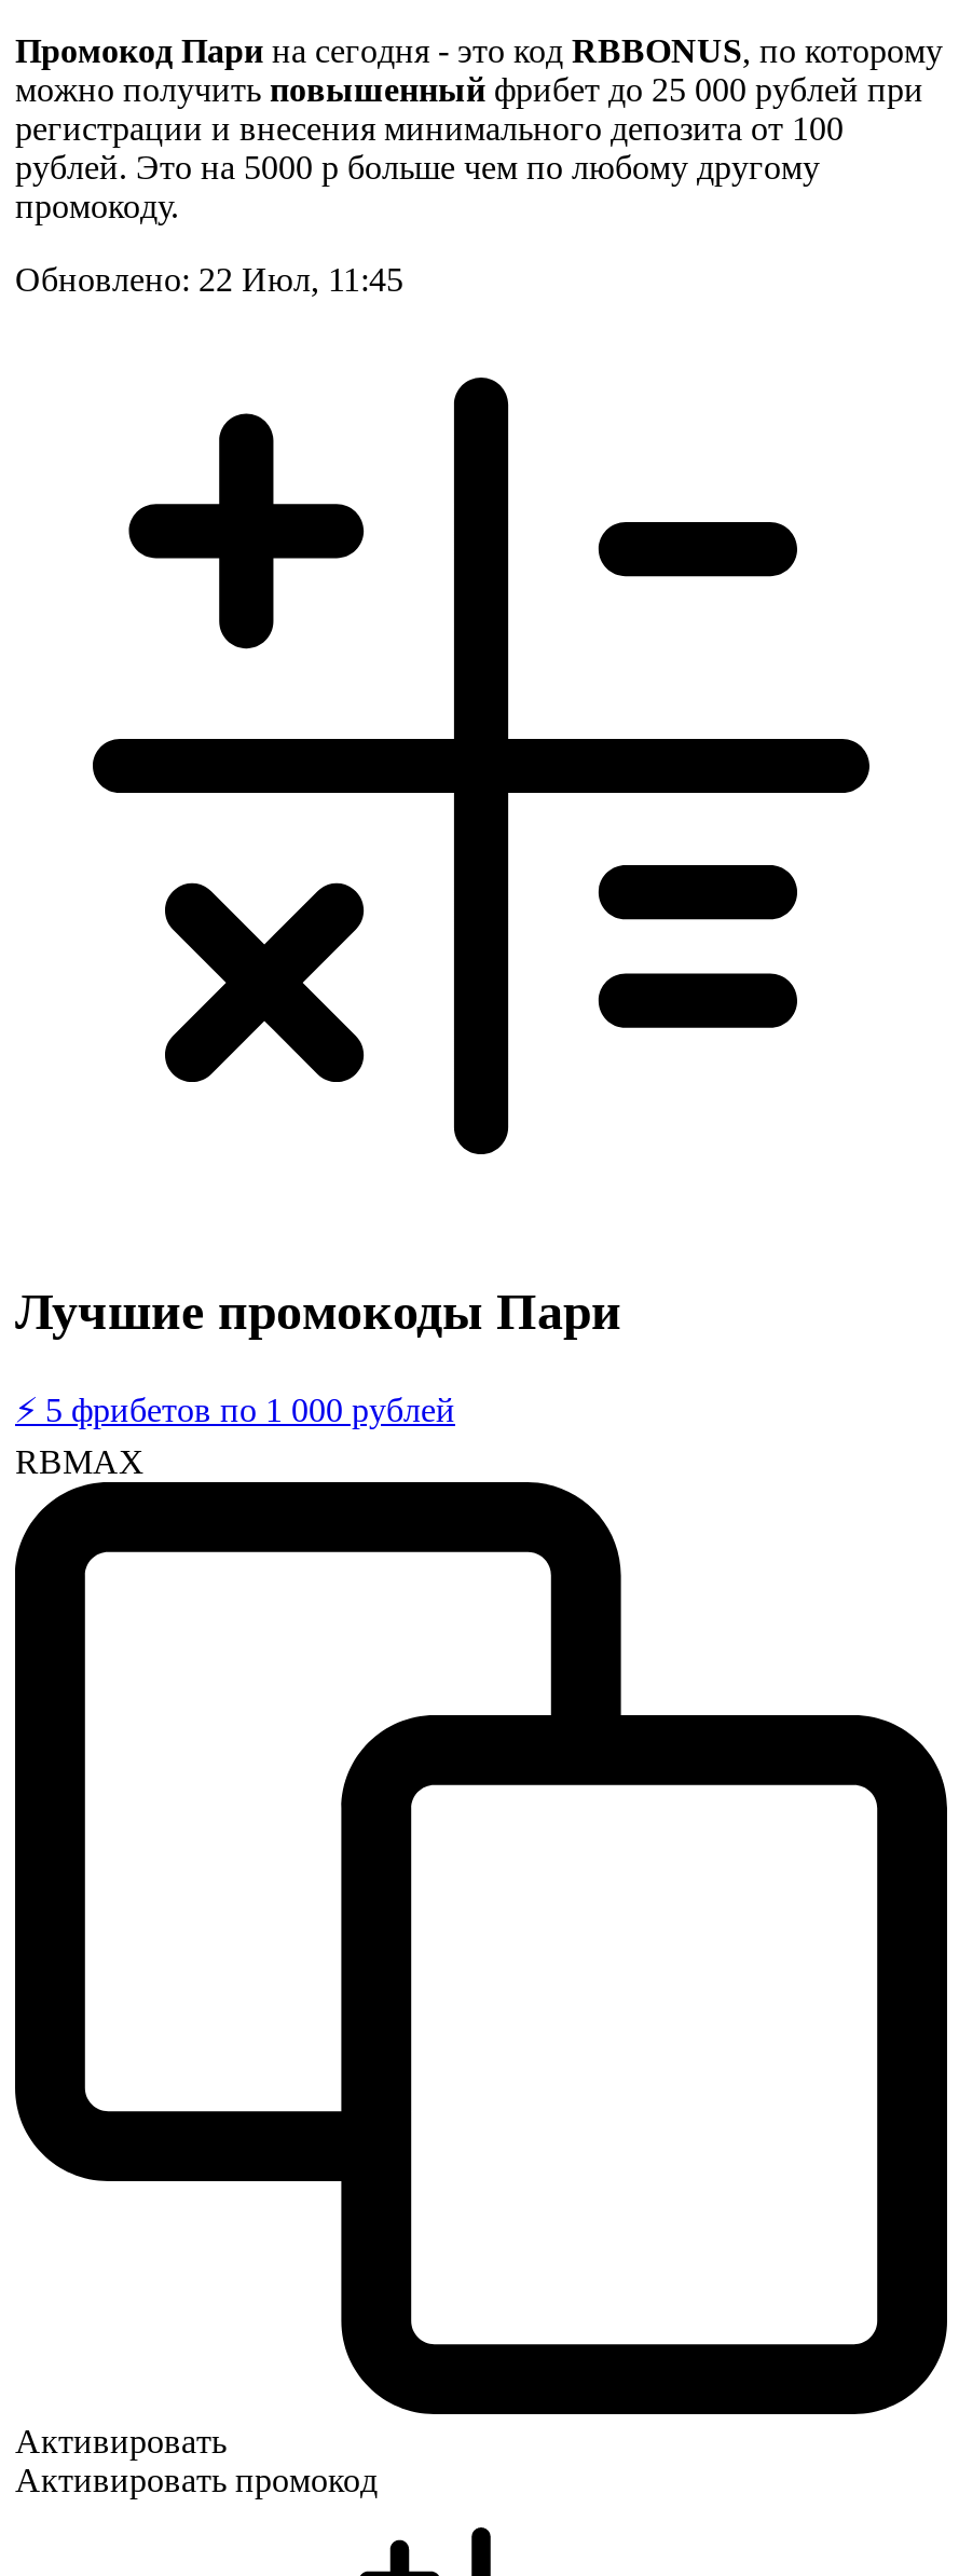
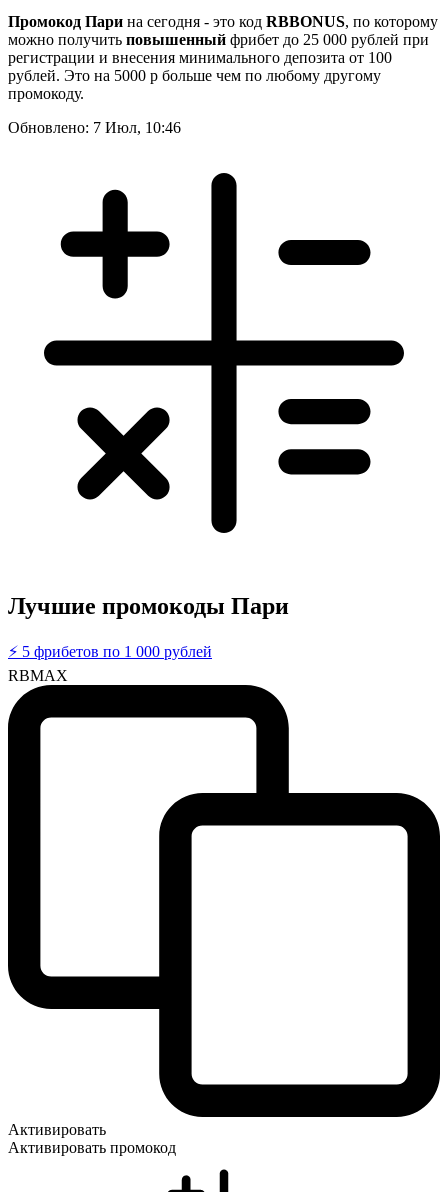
- Обновлено: 22 Июл, 11:45
+ Обновлено: 7 Июл, 10:46
